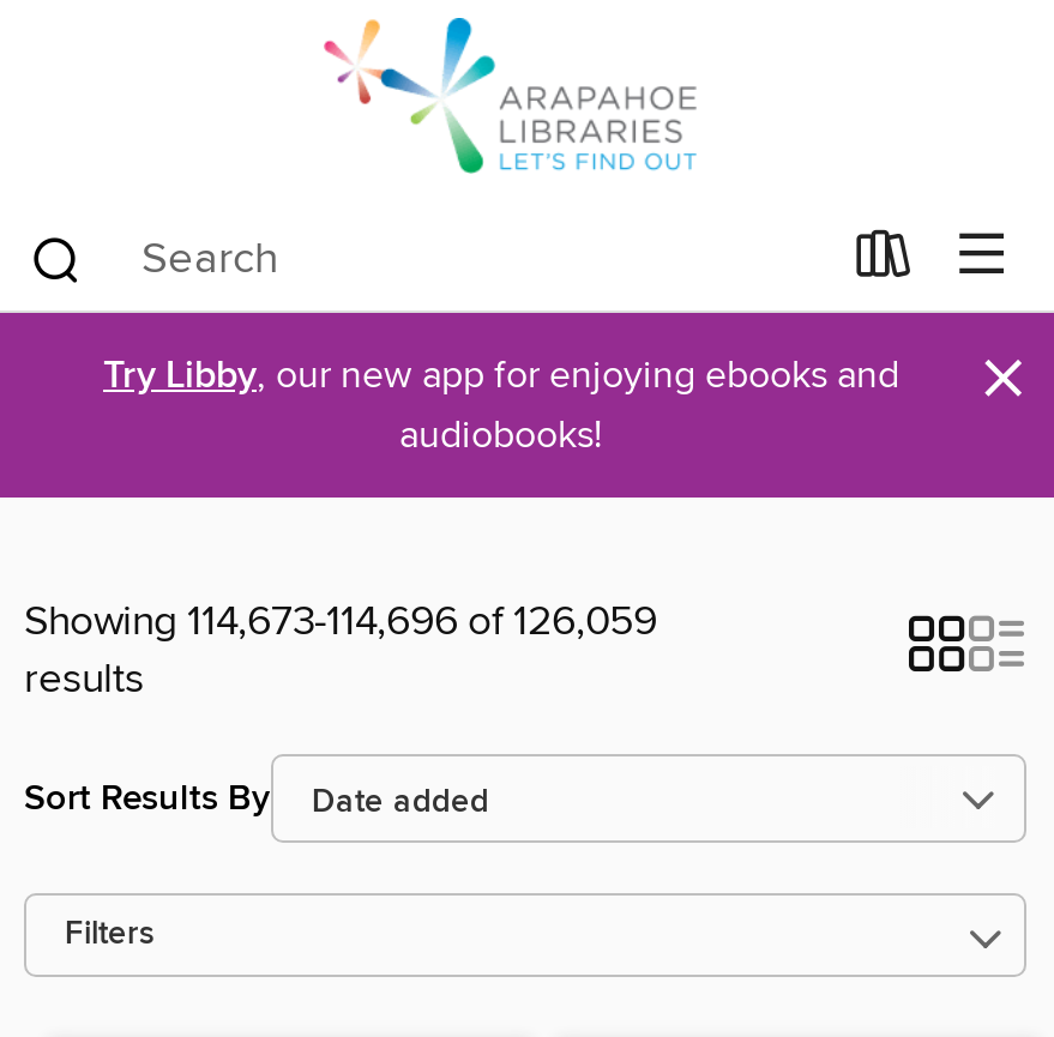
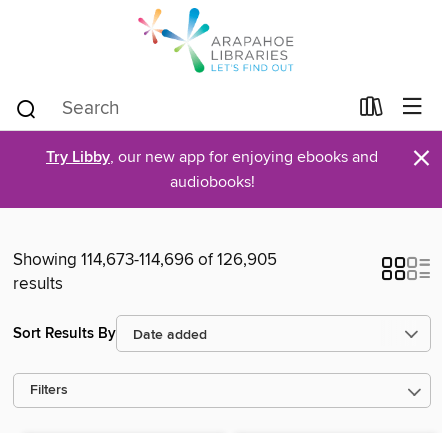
- Showing 114,673-114,696 of 126,059
+ Showing 114,673-114,696 of 126,905
